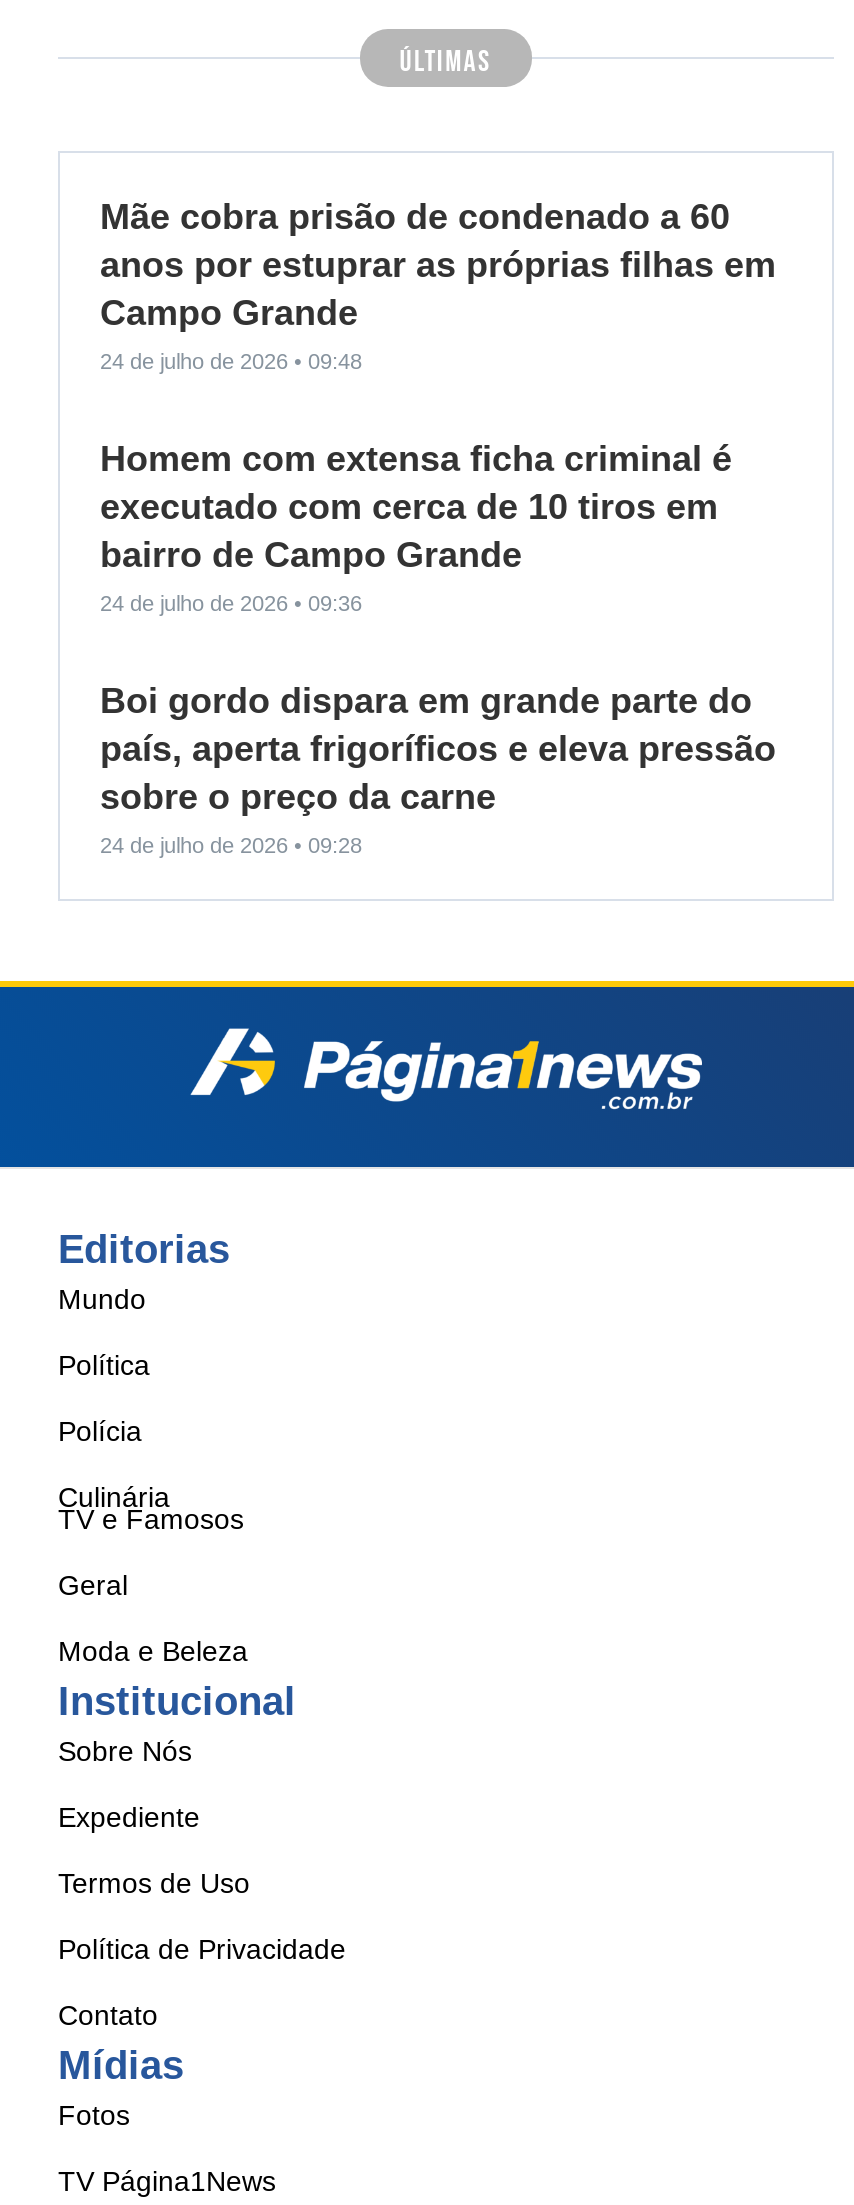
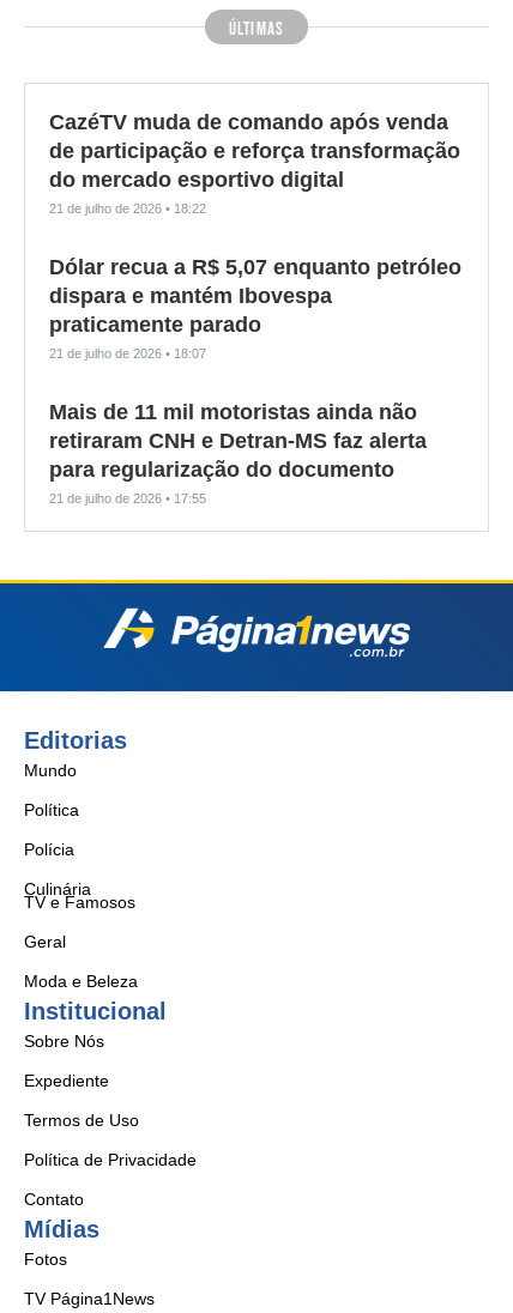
- Mãe cobra prisão de condenado a 60
- anos por estuprar as próprias filhas em
- Campo Grande
- 24 de julho de 2026 09:48
+ CazéTV muda de comando após venda
+ de participação e reforça transformação
+ do mercado esportivo digital
+ 21 de julho de 2026 18:22

- Homem com extensa ficha criminal é
- executado com cerca de 10 tiros em
- bairro de Campo Grande
- 24 de julho de 2026 09:36
+ Dólar recua a R$ 5,07 enquanto petróleo
+ dispara e mantém Ibovespa
+ praticamente parado
+ 21 de julho de 2026 18:07

- Boi gordo dispara em grande parte do
- país, aperta frigoríficos e eleva pressão
- sobre o preço da carne
- 24 de julho de 2026 09:28
+ Mais de 11 mil motoristas ainda não
+ retiraram CNH e Detran-MS faz alerta
+ para regularização do documento
+ 21 de julho de 2026 17:55
